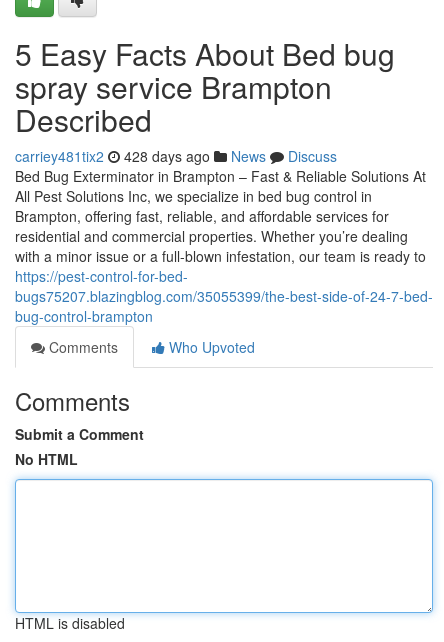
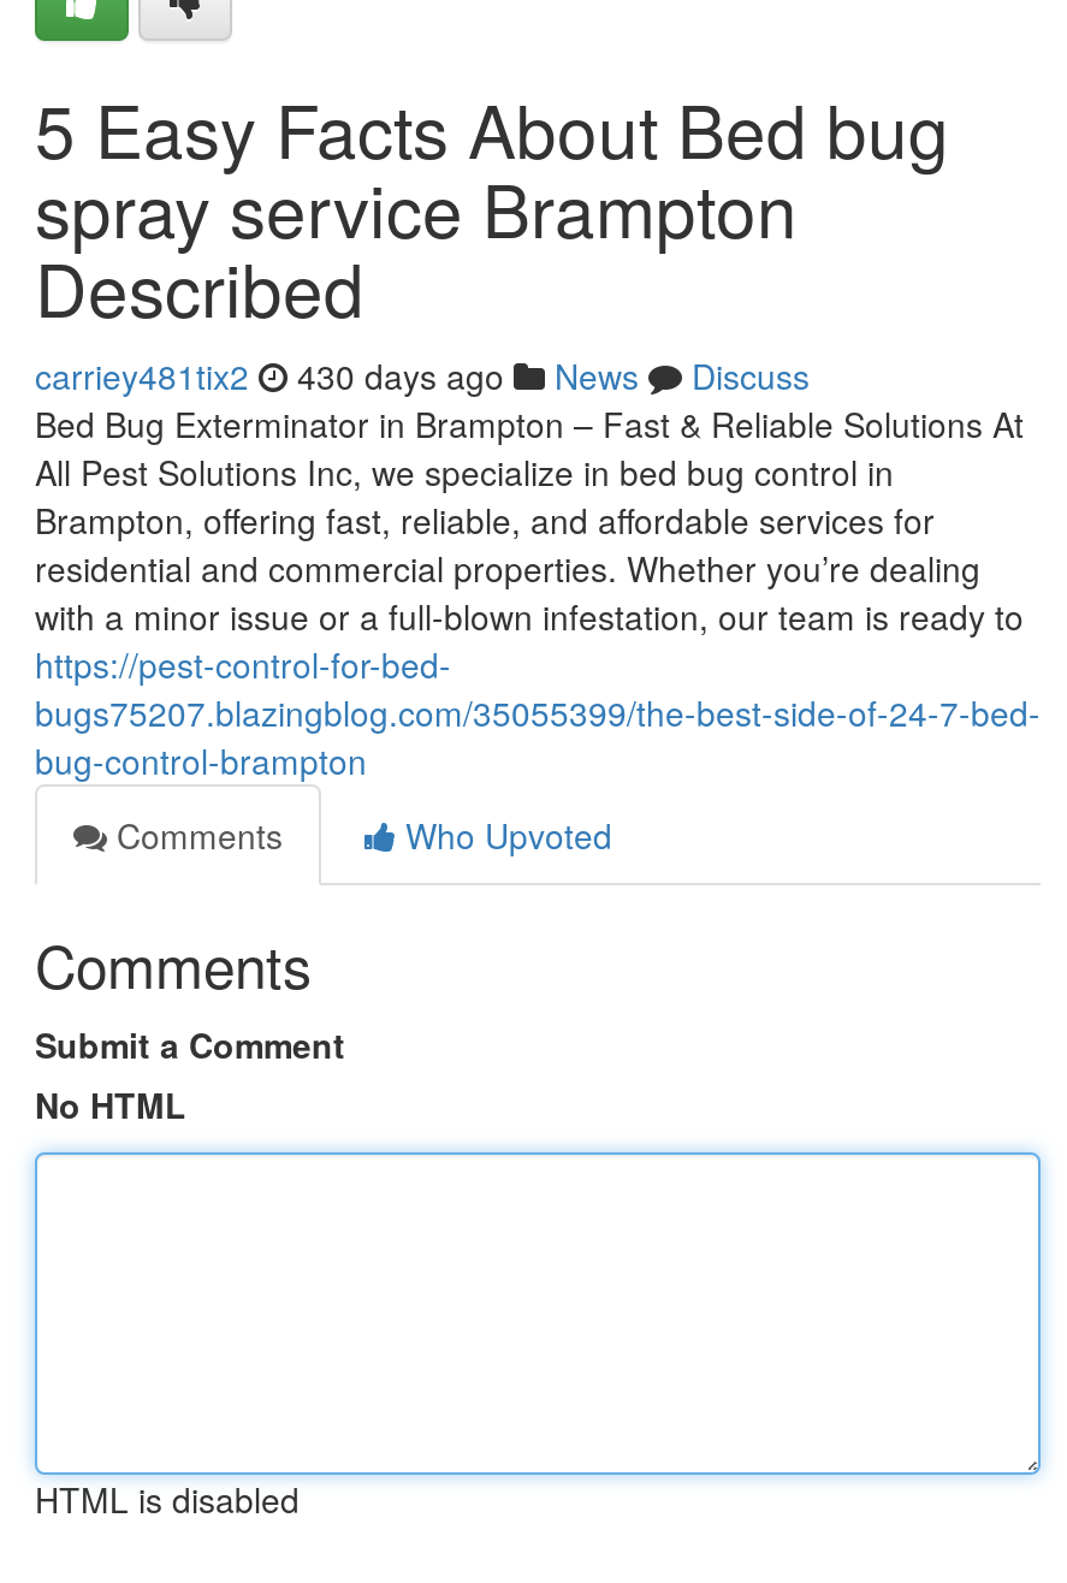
- carriey481tix2 428 days ago News Discuss
+ carriey481tix2 430 days ago News Discuss
